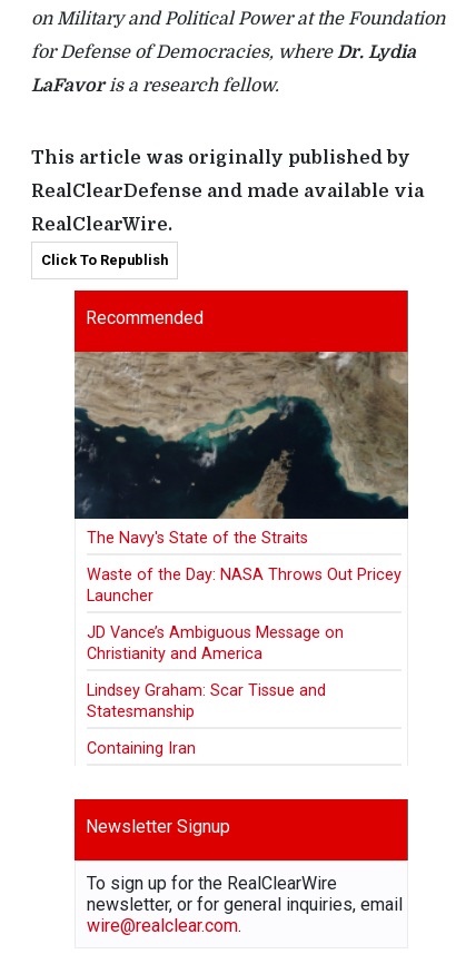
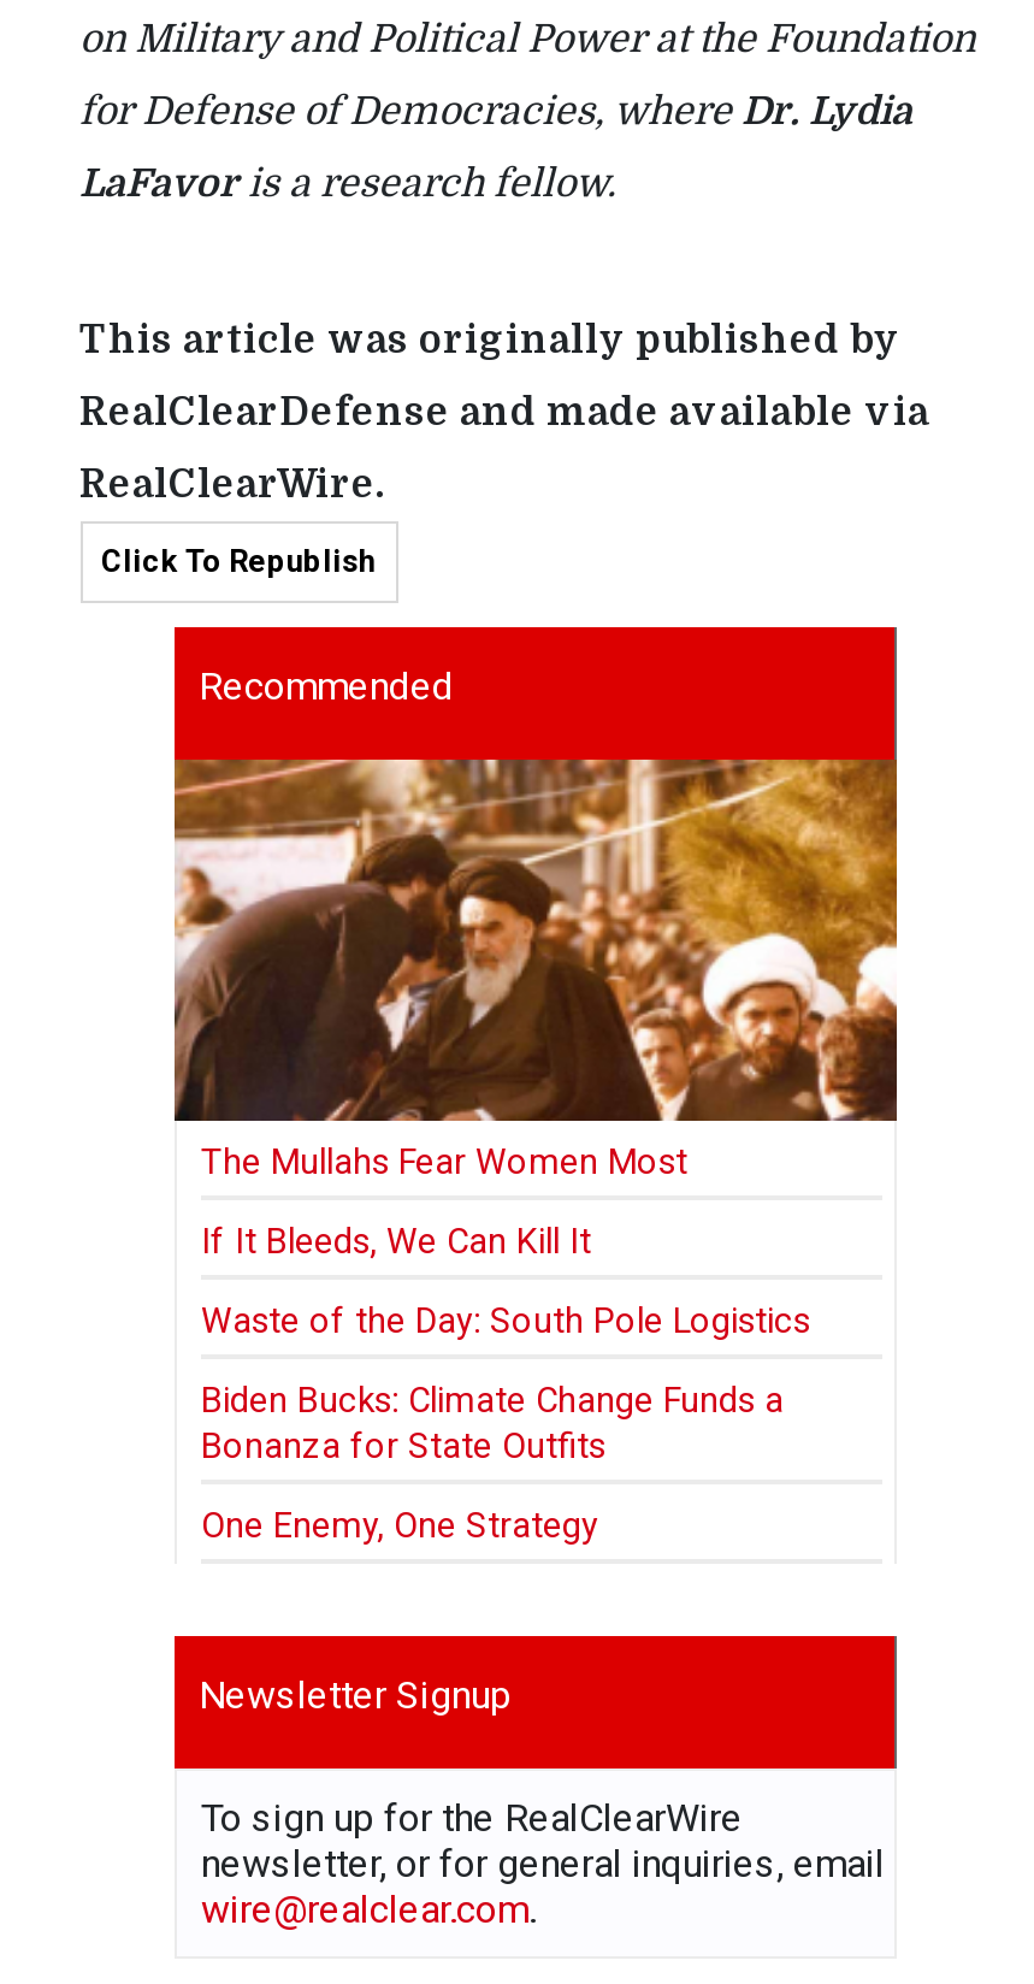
- [image]
- The Navy's State of the Straits
+ [image]
+ The Mullahs Fear Women Most

- Waste of the Day: NASA Throws Out Pricey
- Launcher
+ If It Bleeds, We Can Kill It

- JD Vance’s Ambiguous Message on
- Christianity and America
+ Waste of the Day: South Pole Logistics

- Lindsey Graham: Scar Tissue and
- Statesmanship
+ Biden Bucks: Climate Change Funds a
+ Bonanza for State Outfits

- Containing Iran
+ One Enemy, One Strategy
